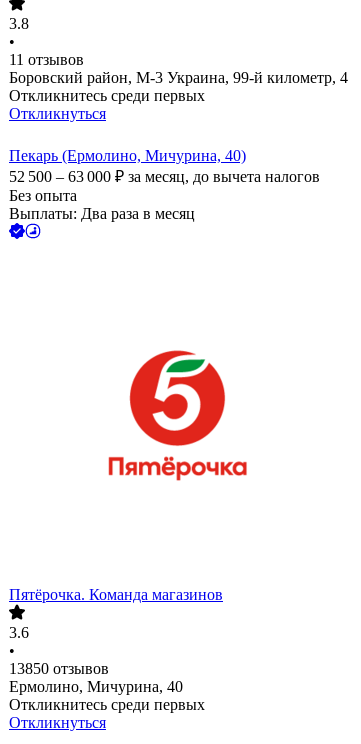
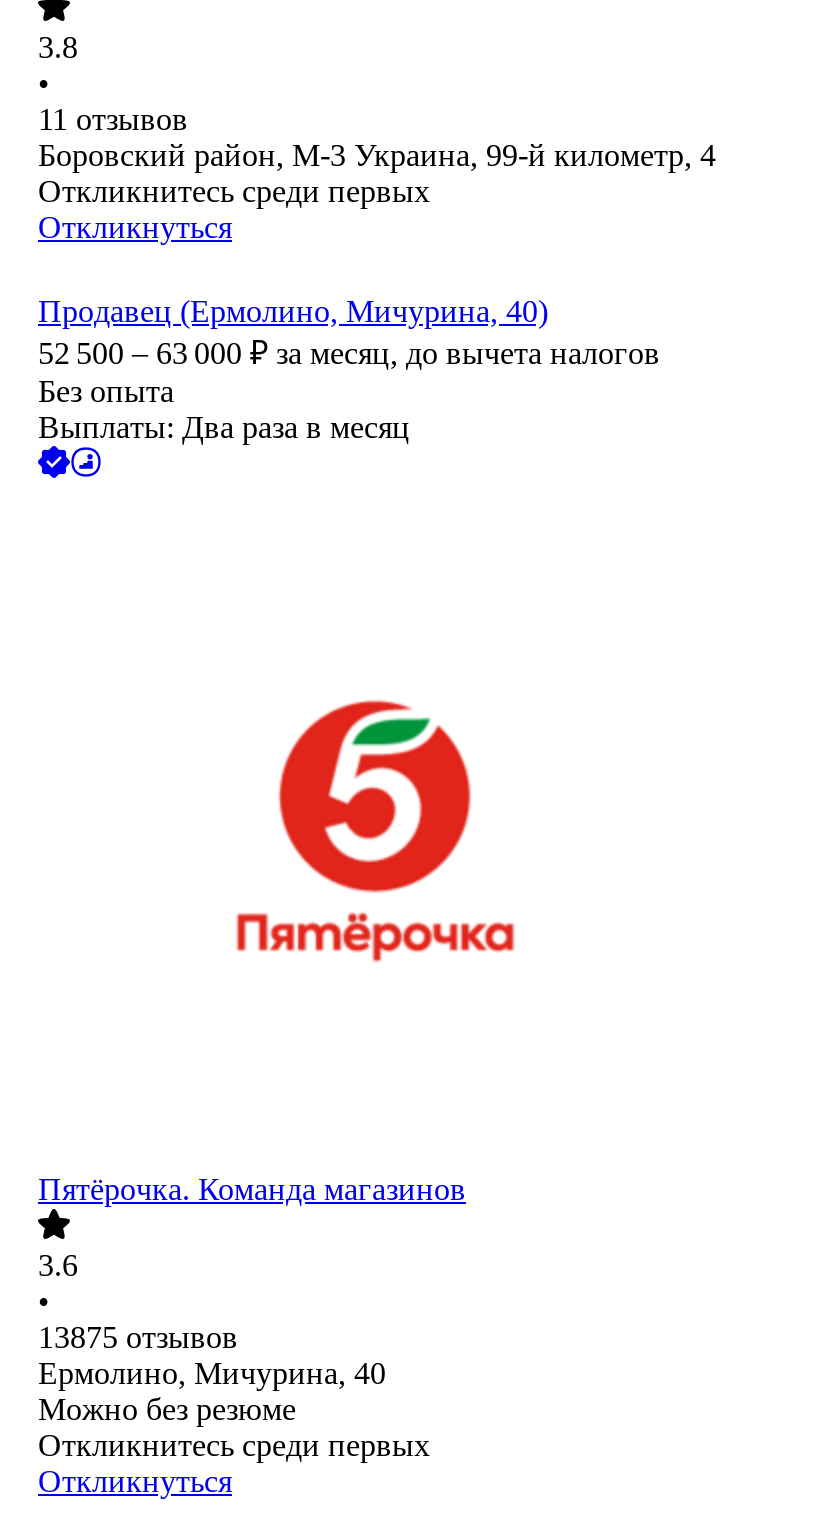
- Пекарь (Ермолино, Мичурина, 40)
+ Продавец (Ермолино, Мичурина, 40)

- 13850 отзывов
+ 13875 отзывов

+ Можно без резюме
